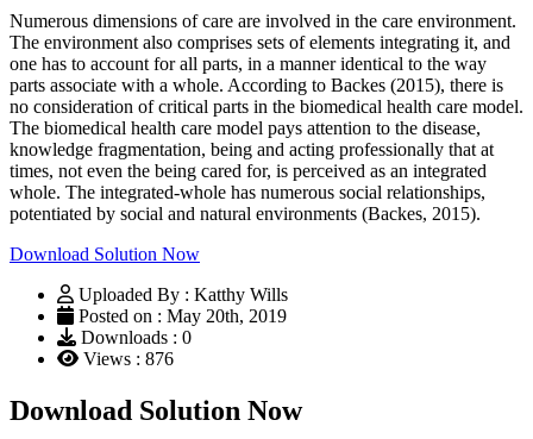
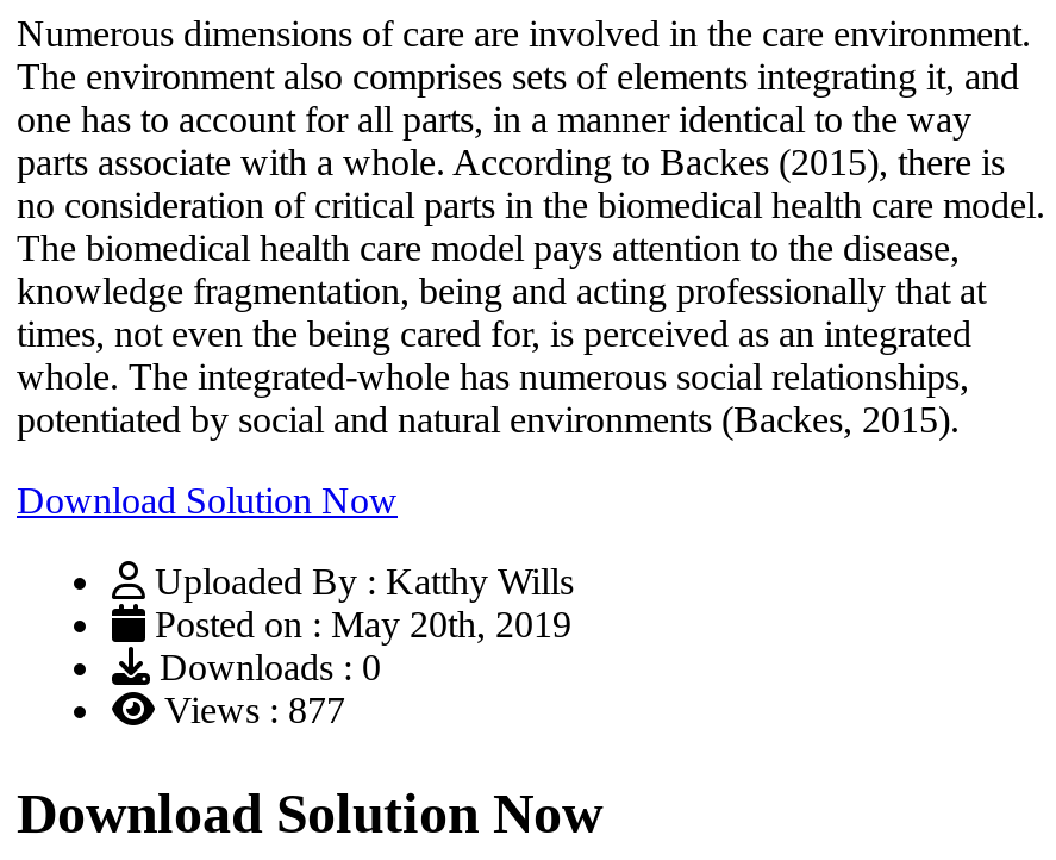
- Views : 876
+ Views : 877
